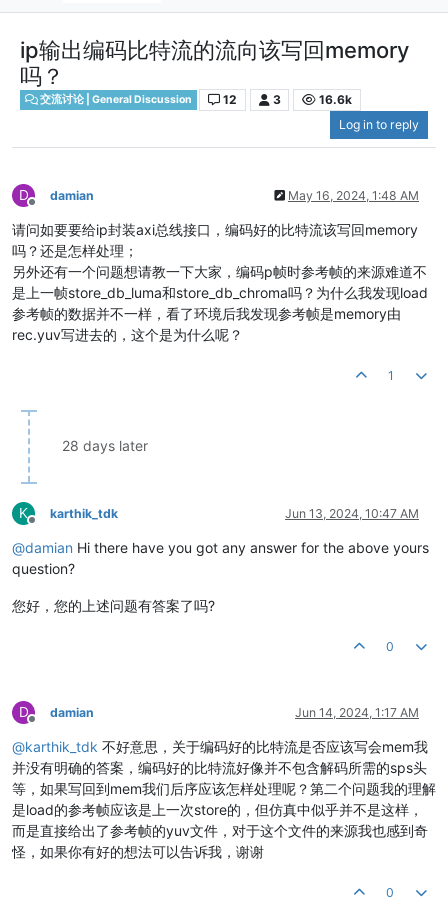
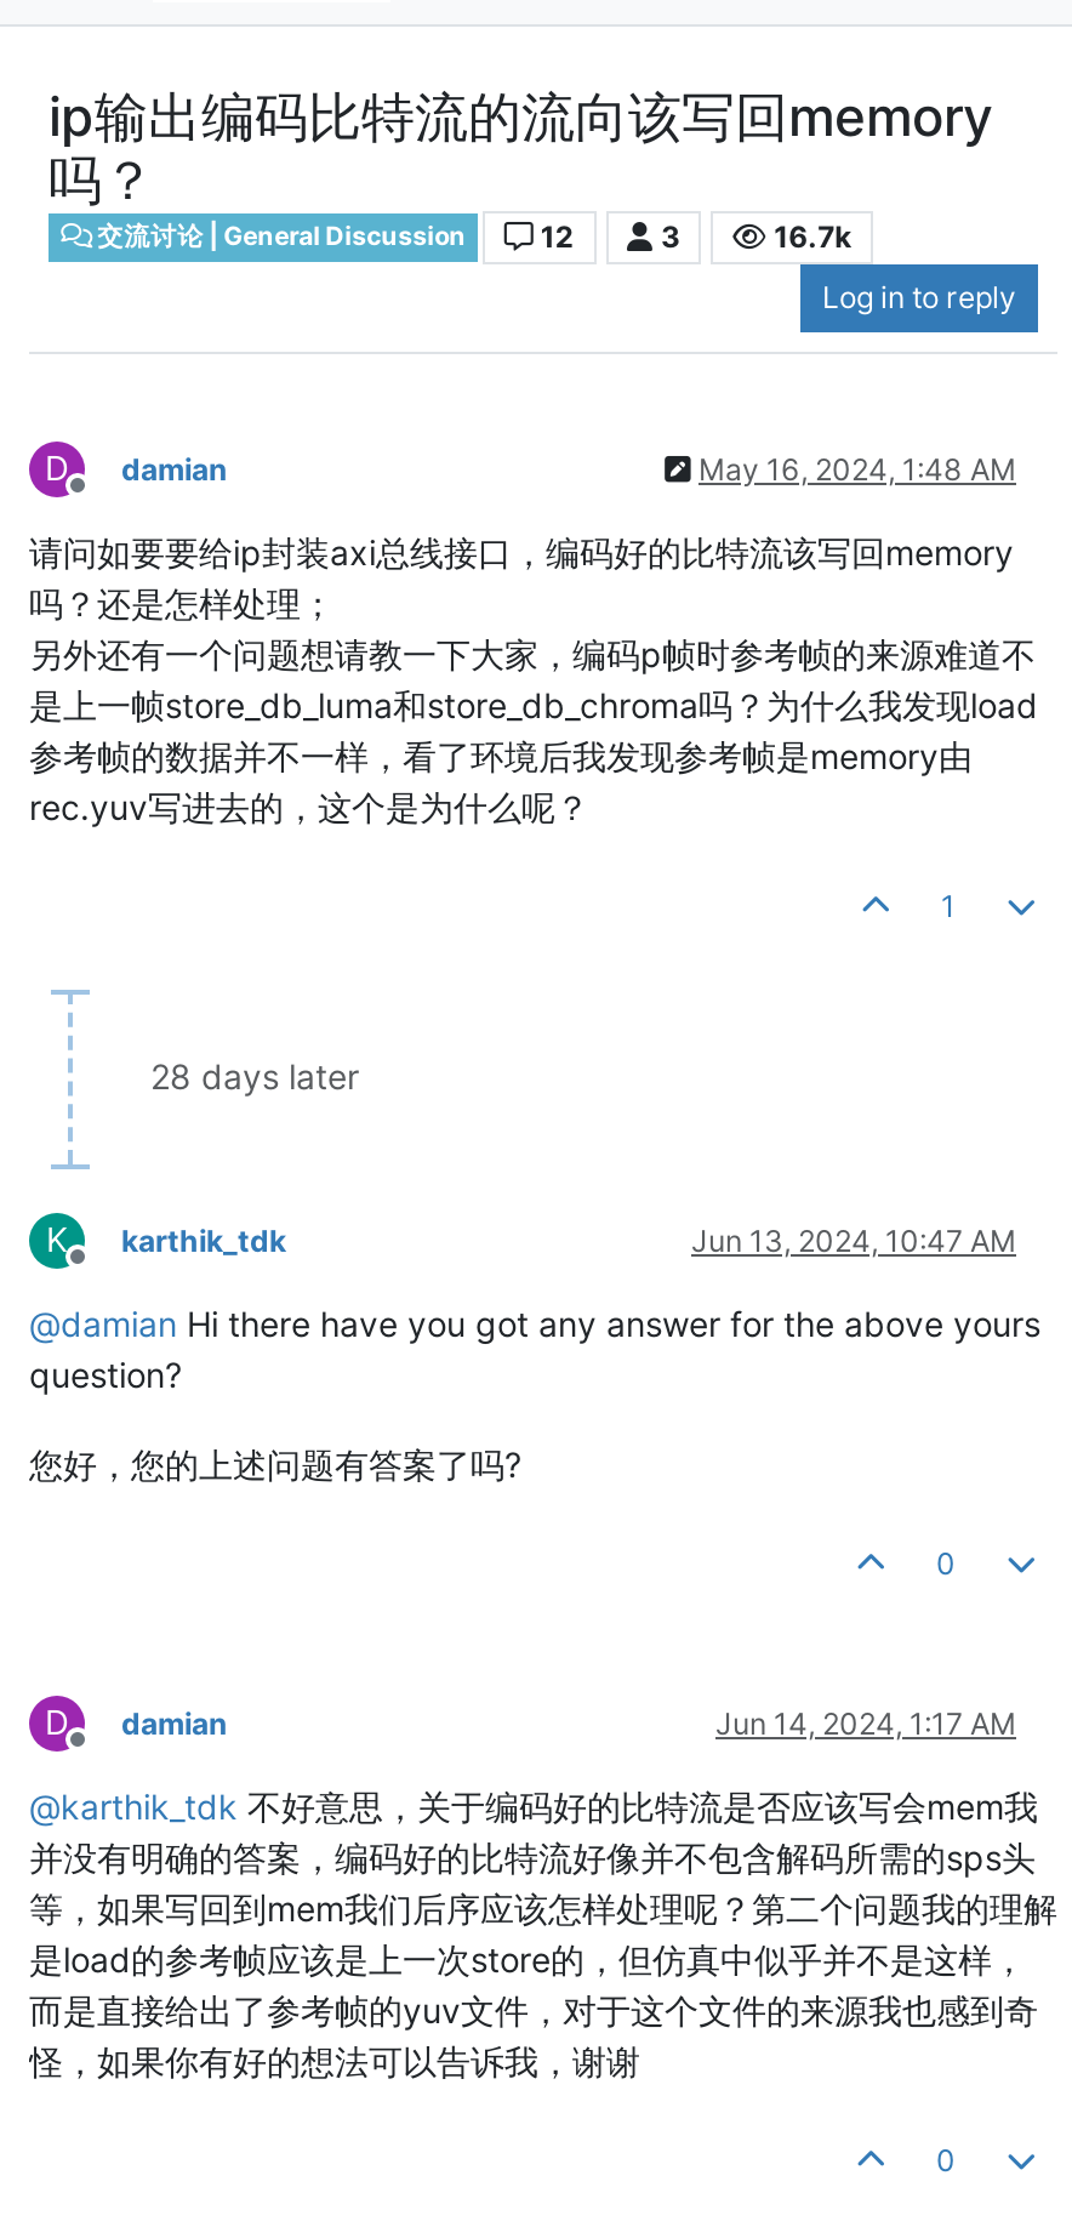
- 16.6k
+ 16.7k
